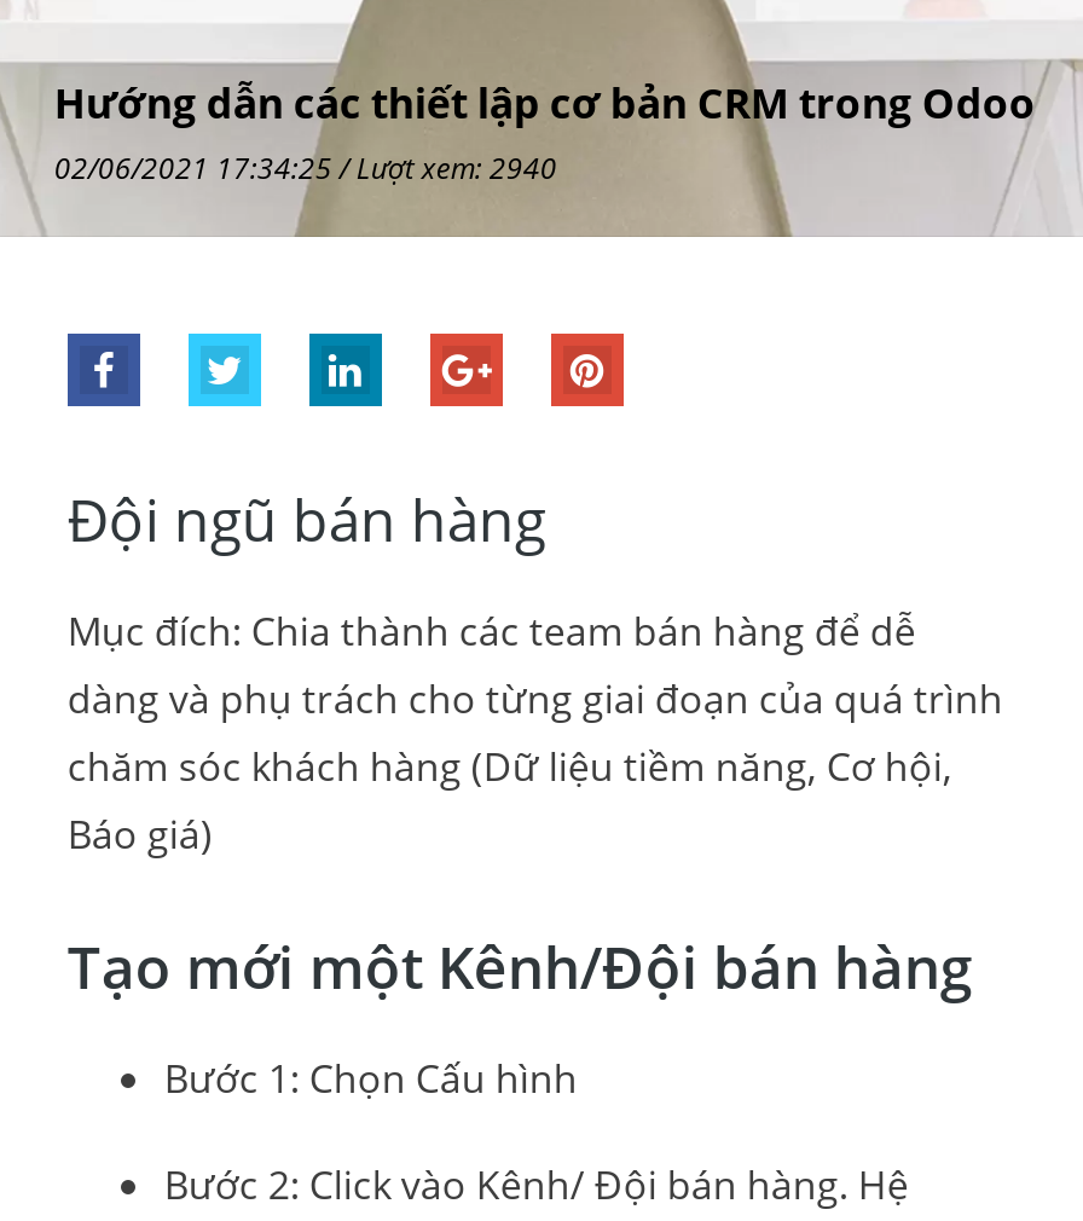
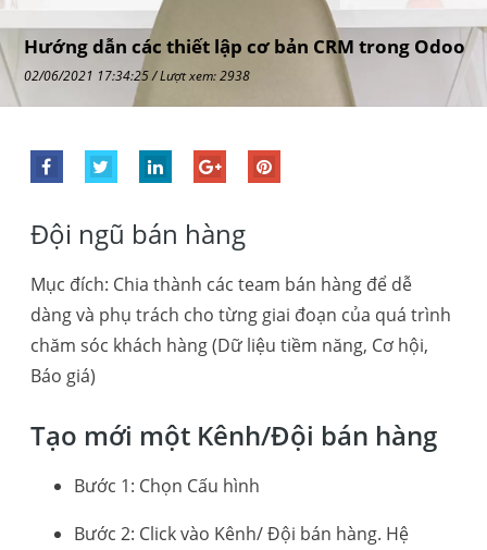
- 02/06/2021 17:34:25 / Lượt xem: 2940
+ 02/06/2021 17:34:25 / Lượt xem: 2938
